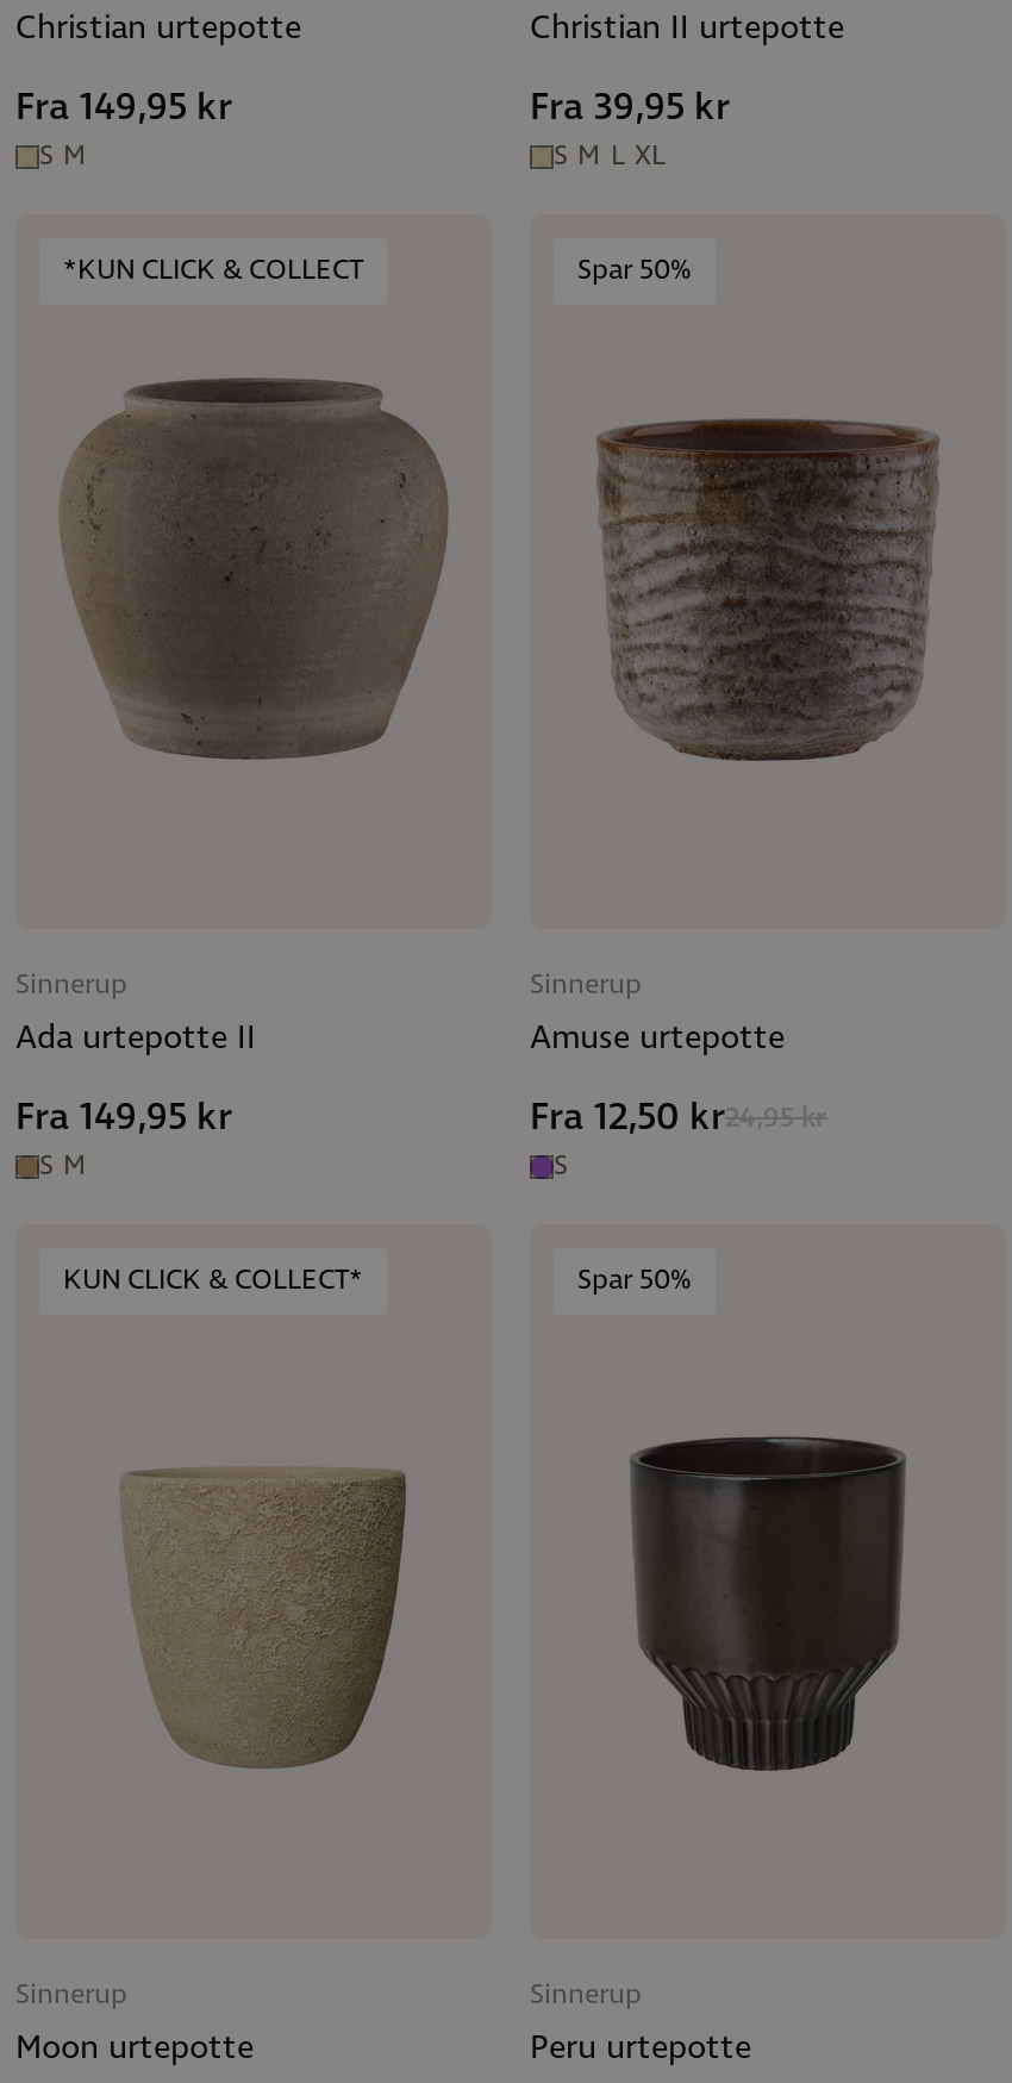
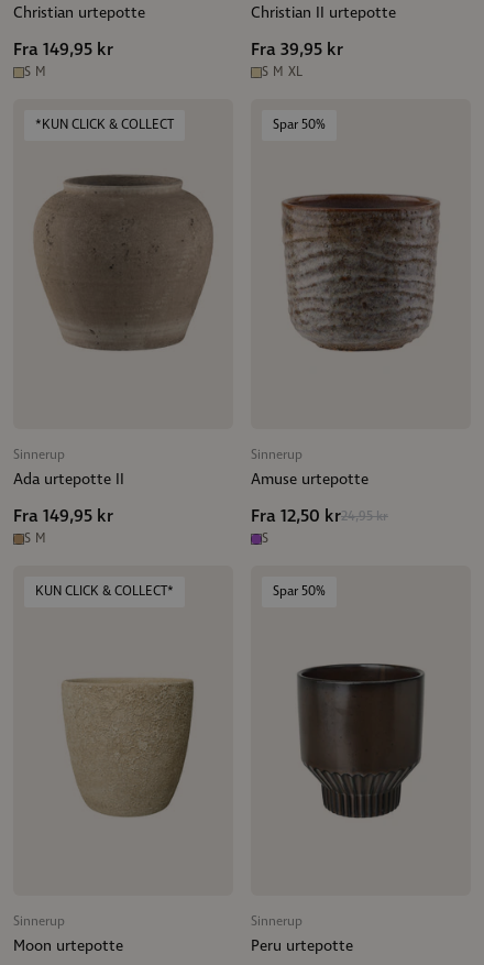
- S M L XL
+ S M XL
